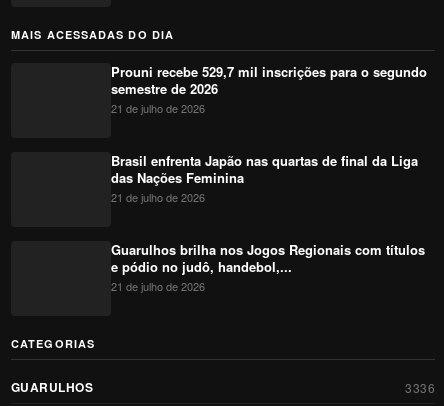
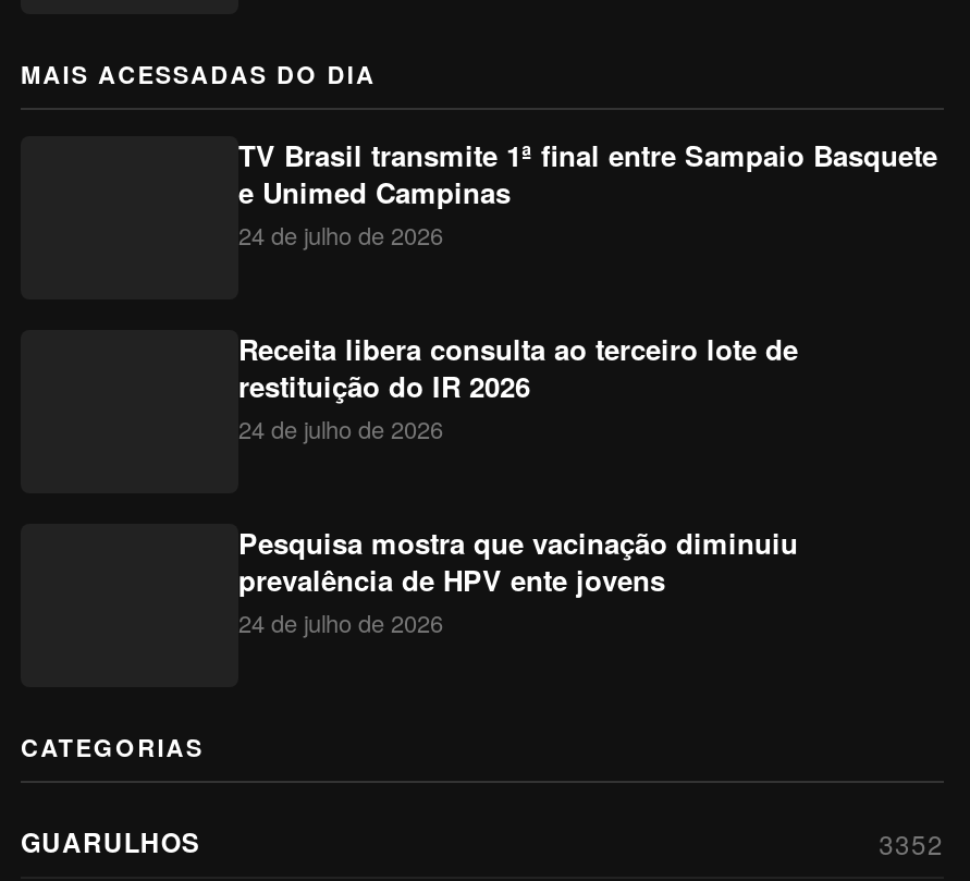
- Prouni recebe 529,7 mil inscrições para o segundo
- semestre de 2026
- 21 de julho de 2026
+ TV Brasil transmite 1ª final entre Sampaio Basquete
+ e Unimed Campinas
+ 24 de julho de 2026

- Brasil enfrenta Japão nas quartas de final da Liga
- das Nações Feminina
- 21 de julho de 2026
+ Receita libera consulta ao terceiro lote de
+ restituição do IR 2026
+ 24 de julho de 2026

- Guarulhos brilha nos Jogos Regionais com títulos
- e pódio no judô, handebol,...
- 21 de julho de 2026
+ Pesquisa mostra que vacinação diminuiu
+ prevalência de HPV ente jovens
+ 24 de julho de 2026

- 3336
+ 3352
